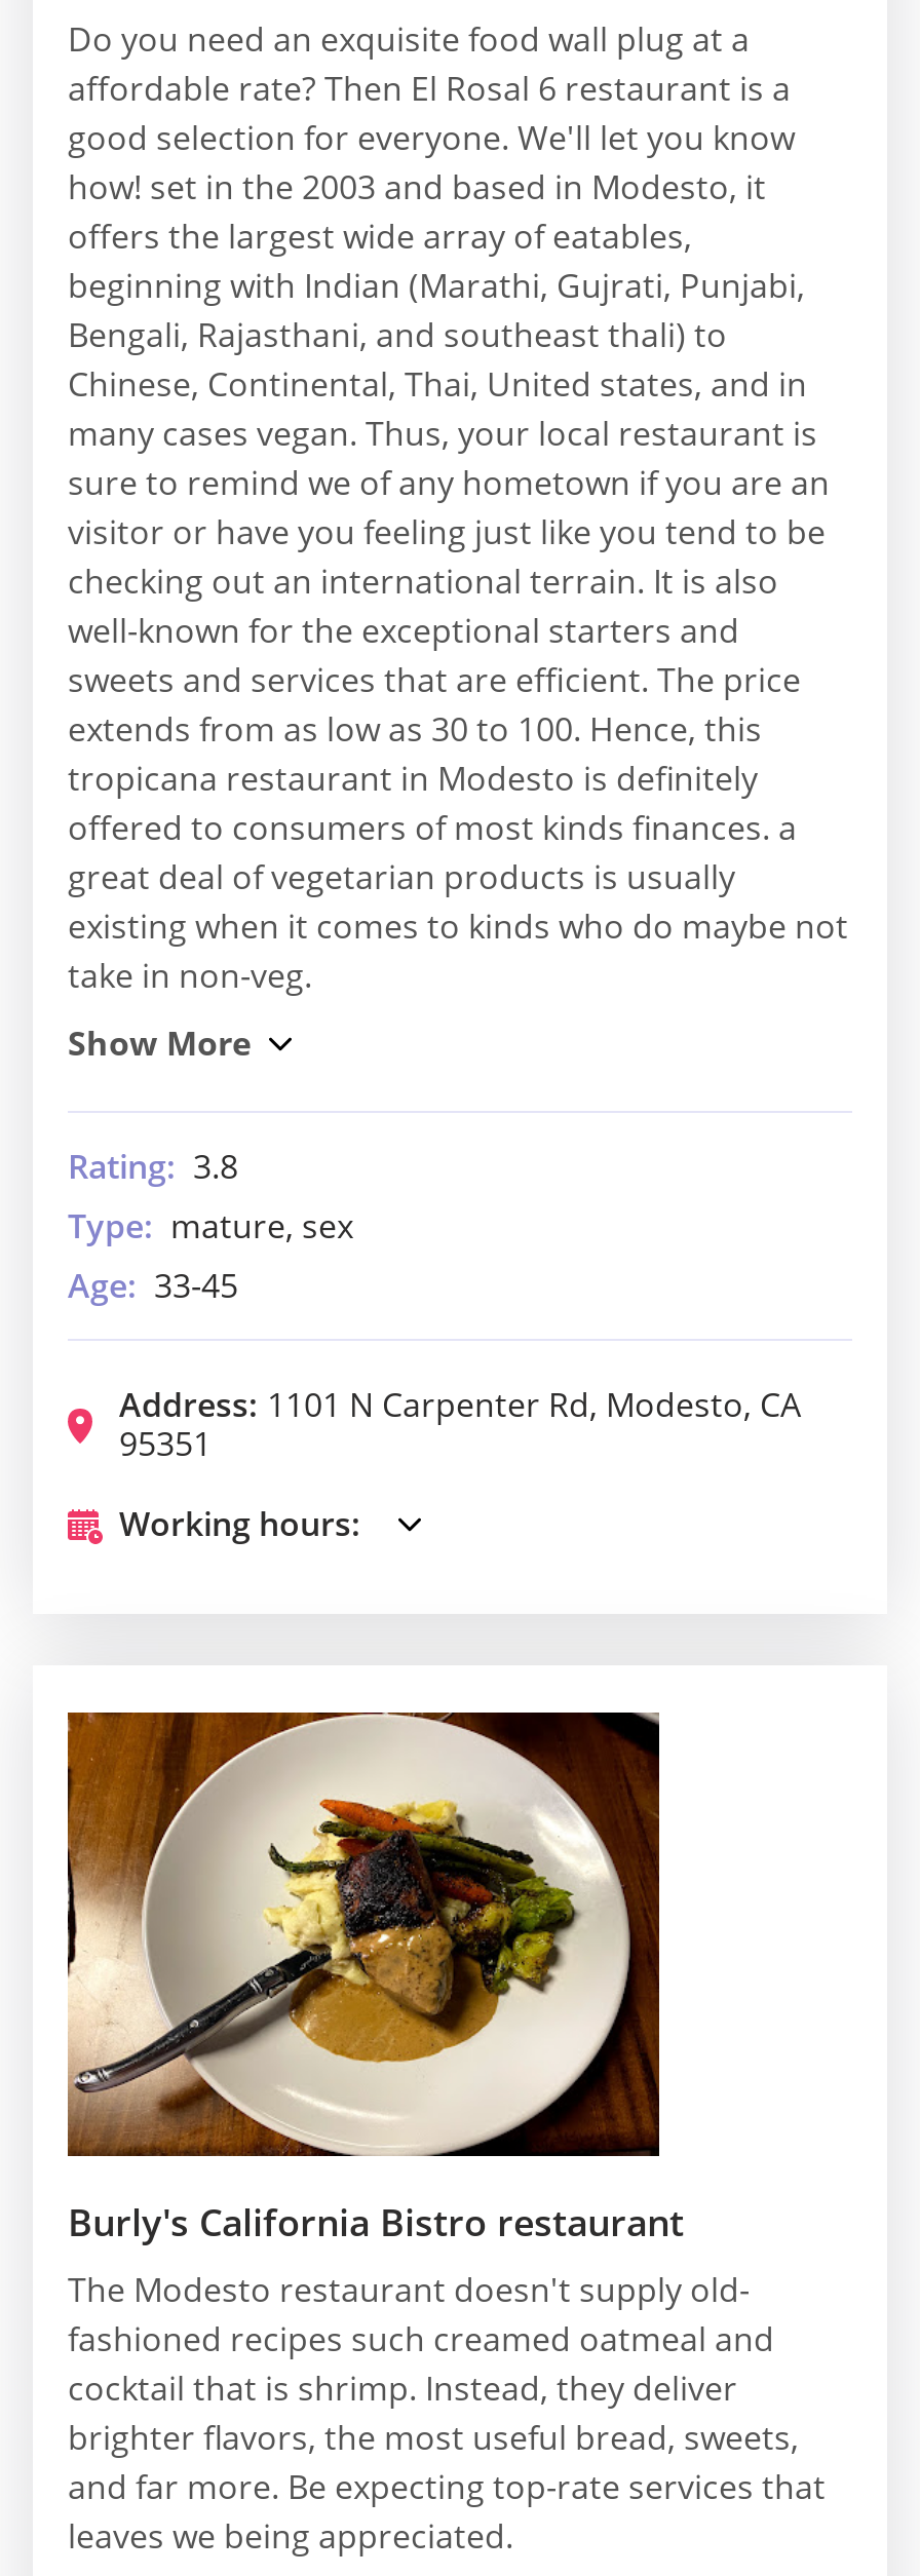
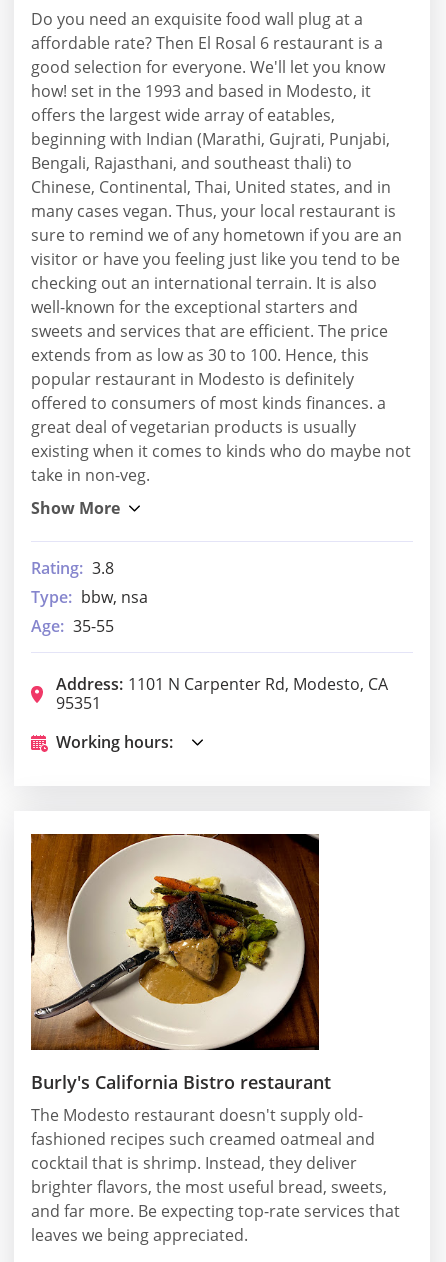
- how! set in the 2003 and based in Modesto, it
+ how! set in the 1993 and based in Modesto, it

- tropicana restaurant in Modesto is definitely
+ popular restaurant in Modesto is definitely

- Type: mature, sex
+ Type: bbw, nsa

- Age: 33-45
+ Age: 35-55
